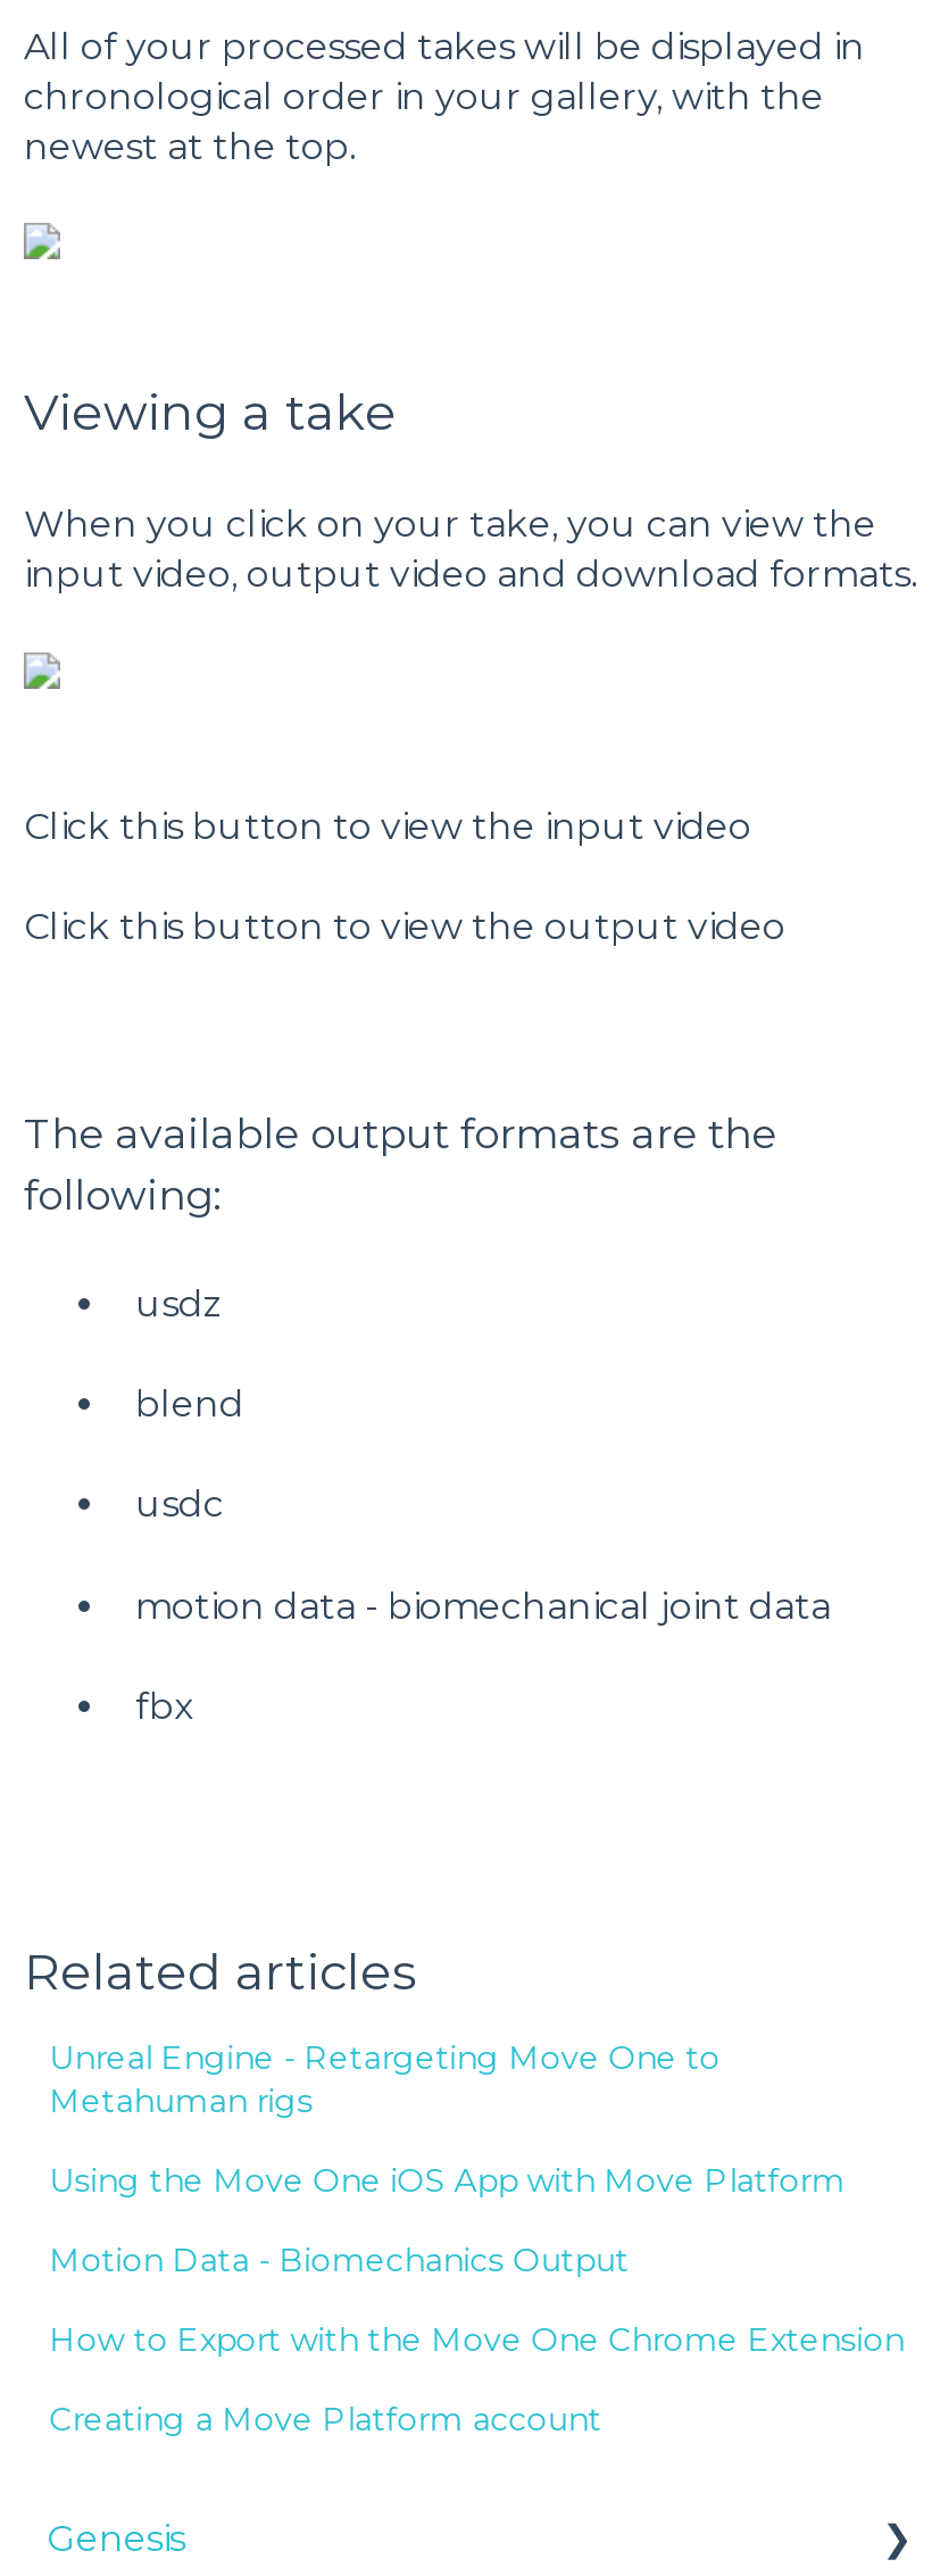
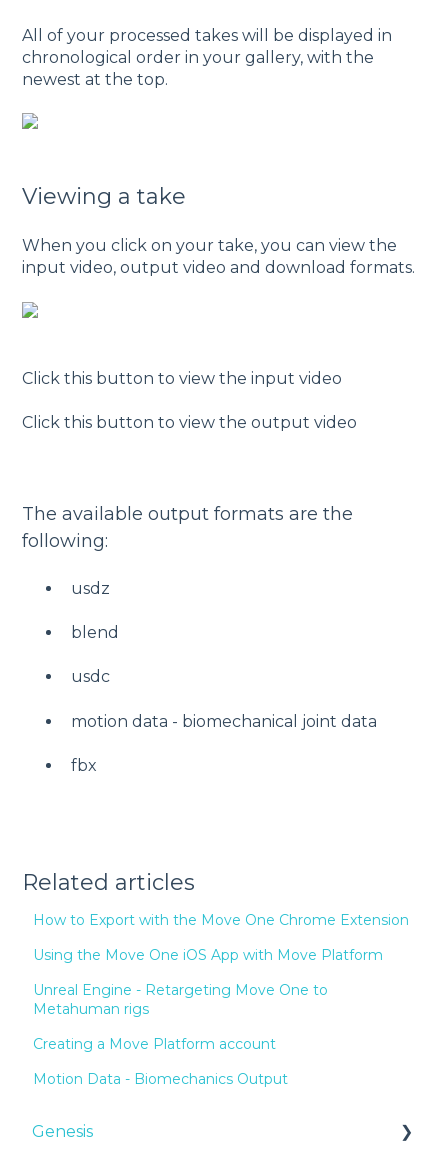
moved down: Unreal Engine - Retargeting Move One to | Metahuman rigs

moved up: How to Export with the Move One Chrome Extension | Using the Move One iOS App with Move Platform

moved down: Motion Data - Biomechanics Output

moved up: Creating a Move Platform account
